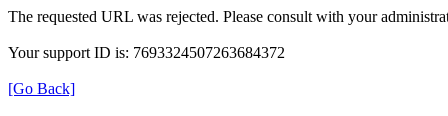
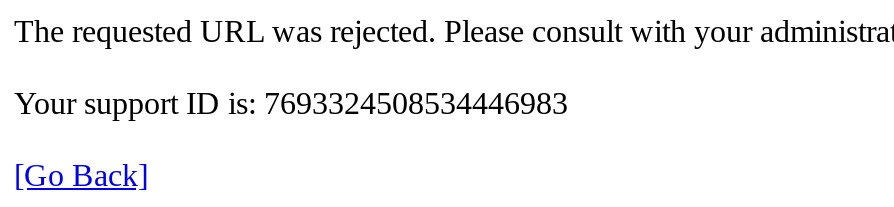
- Your support ID is: 7693324507263684372
+ Your support ID is: 7693324508534446983
